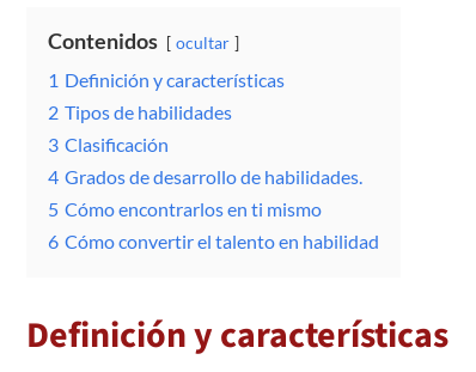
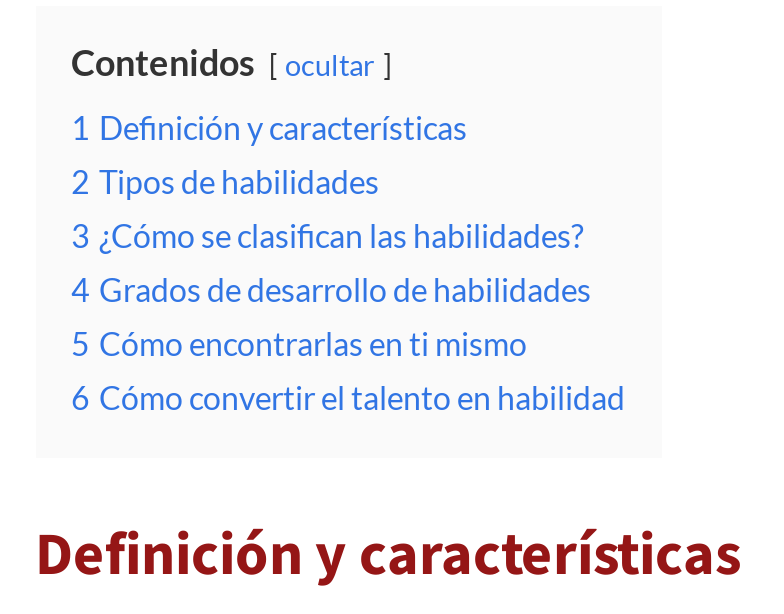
- 3 Clasificación
- 4 Grados de desarrollo de habilidades.
- 5 Cómo encontrarlos en ti mismo
+ 3 ¿Cómo se clasifican las habilidades?
+ 4 Grados de desarrollo de habilidades
+ 5 Cómo encontrarlas en ti mismo
